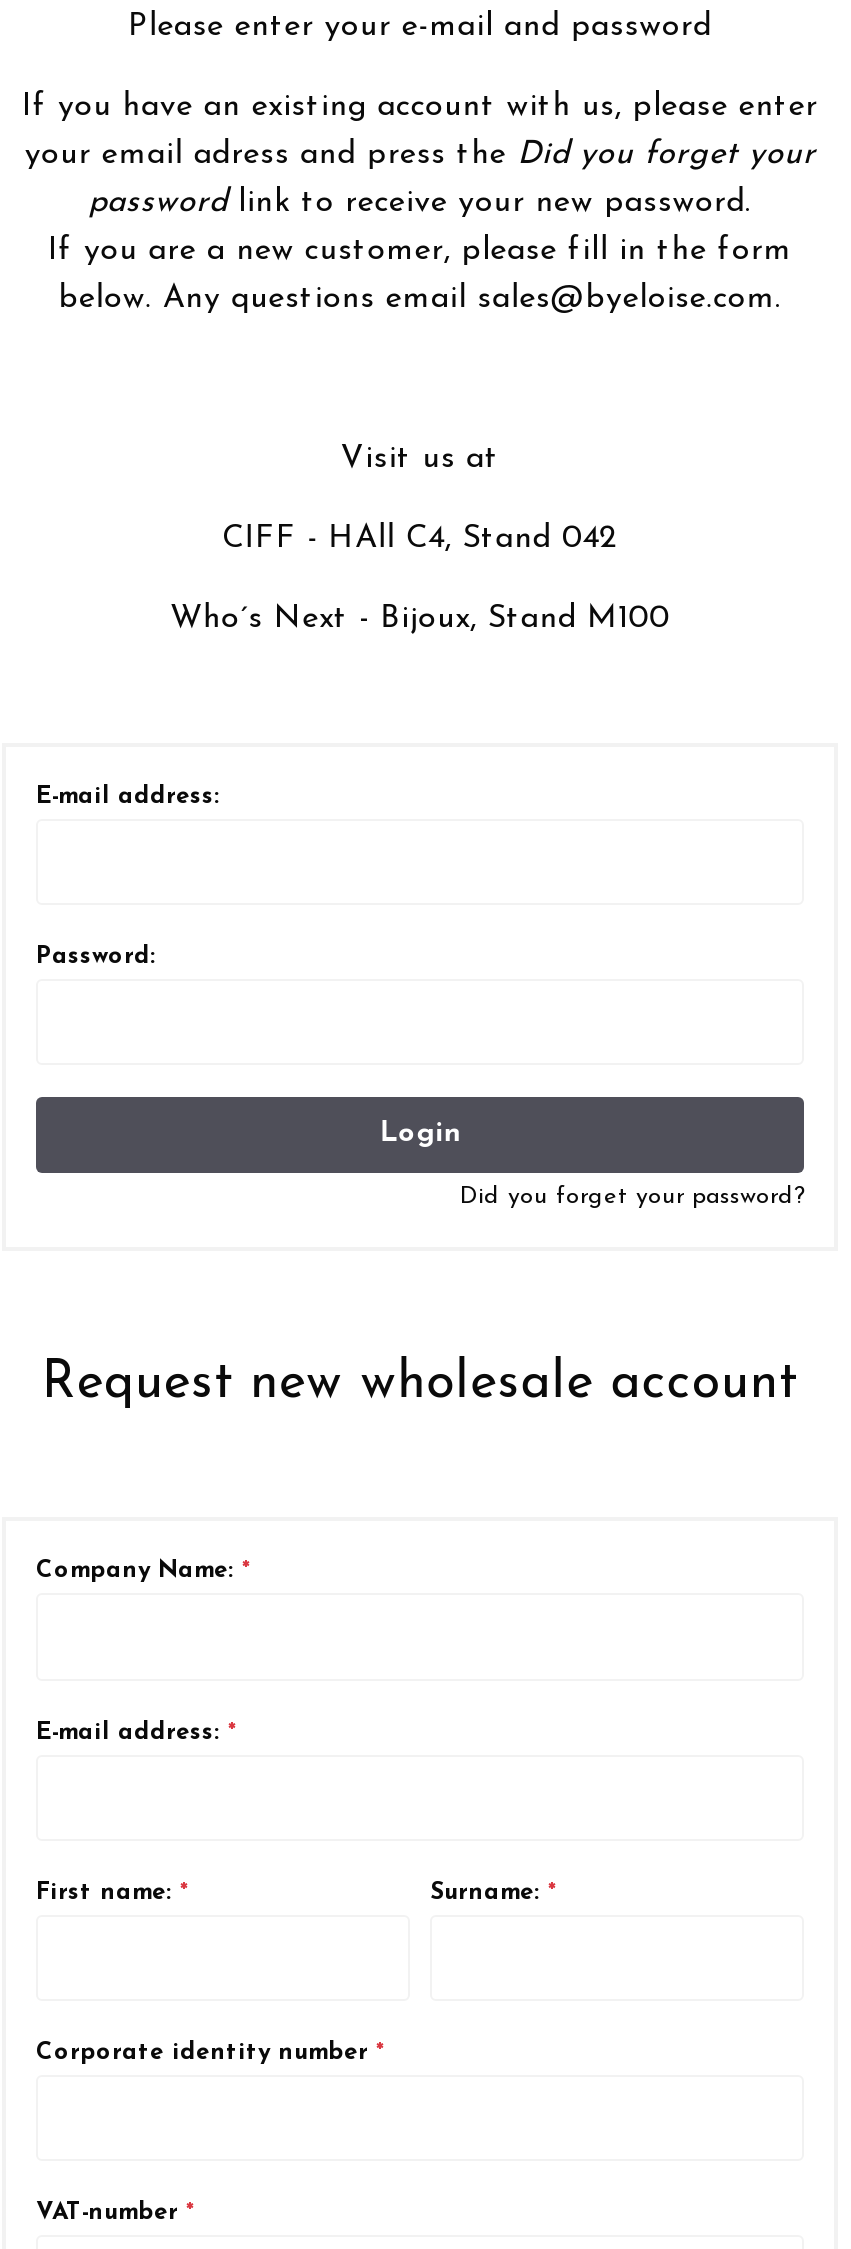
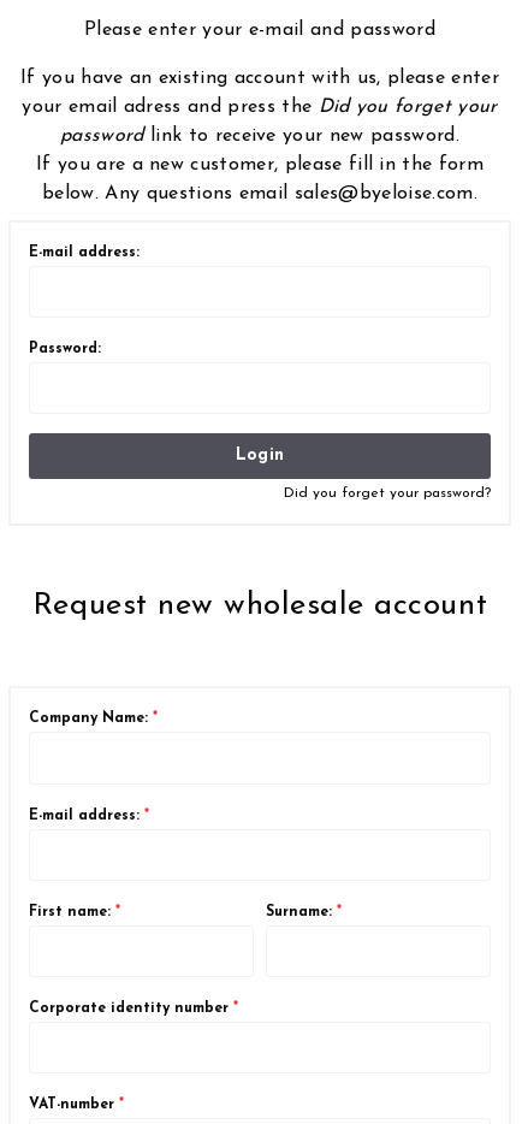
- Visit us at
- CIFF - HAll C4, Stand 042
- Who´s Next - Bijoux, Stand M100
